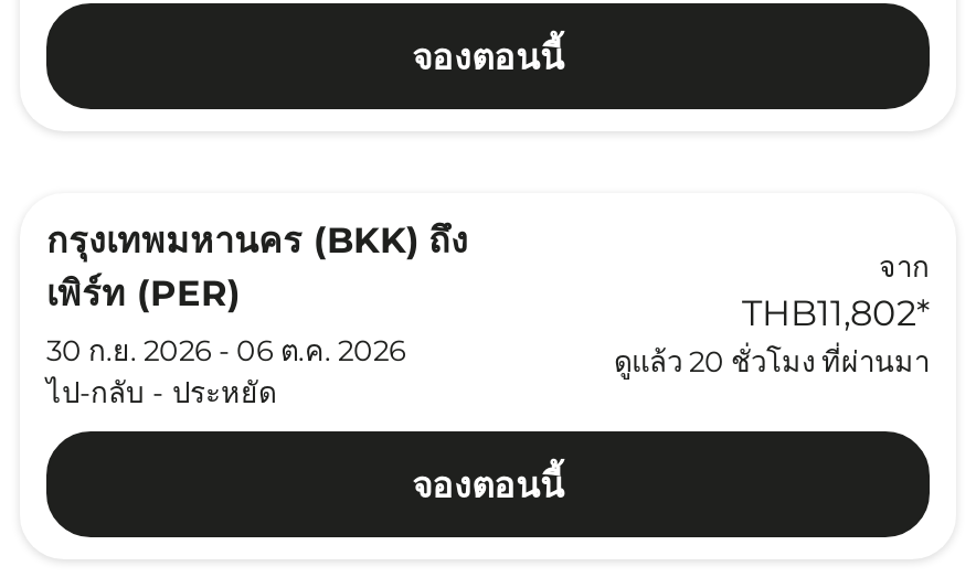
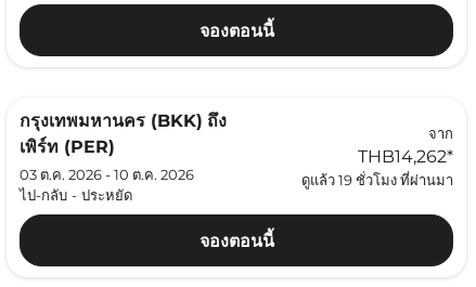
- THB11,802*
- ดูแล้ว 20 ชั่วโมง ที่ผ่านมา
+ THB14,262*
+ ดูแล้ว 19 ชั่วโมง ที่ผ่านมา

- 30 ก.ย. 2026 - 06 ต.ค. 2026
+ 03 ต.ค. 2026 - 10 ต.ค. 2026
